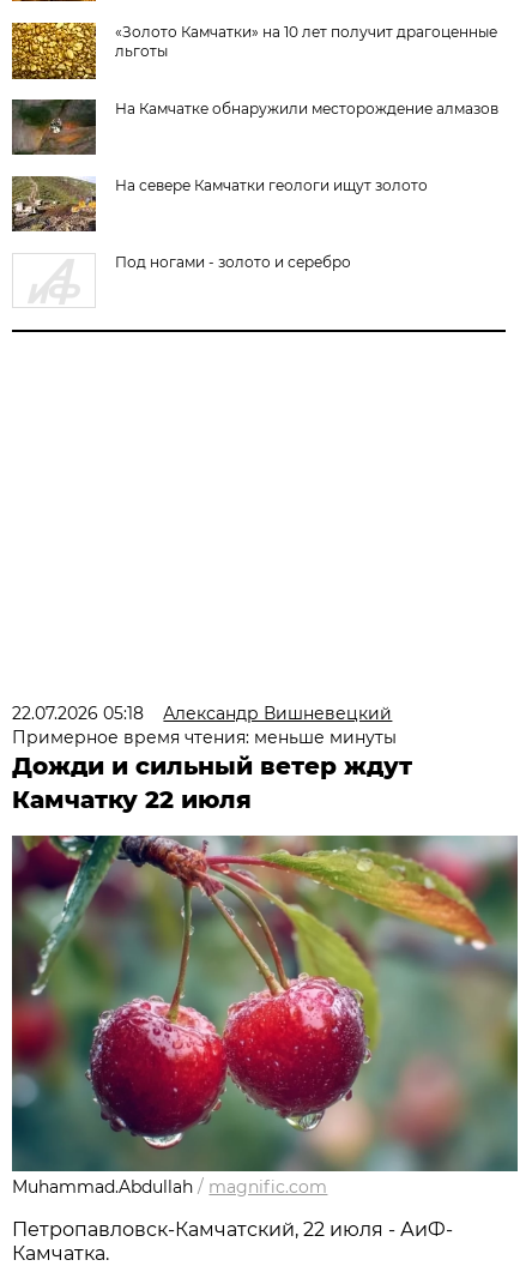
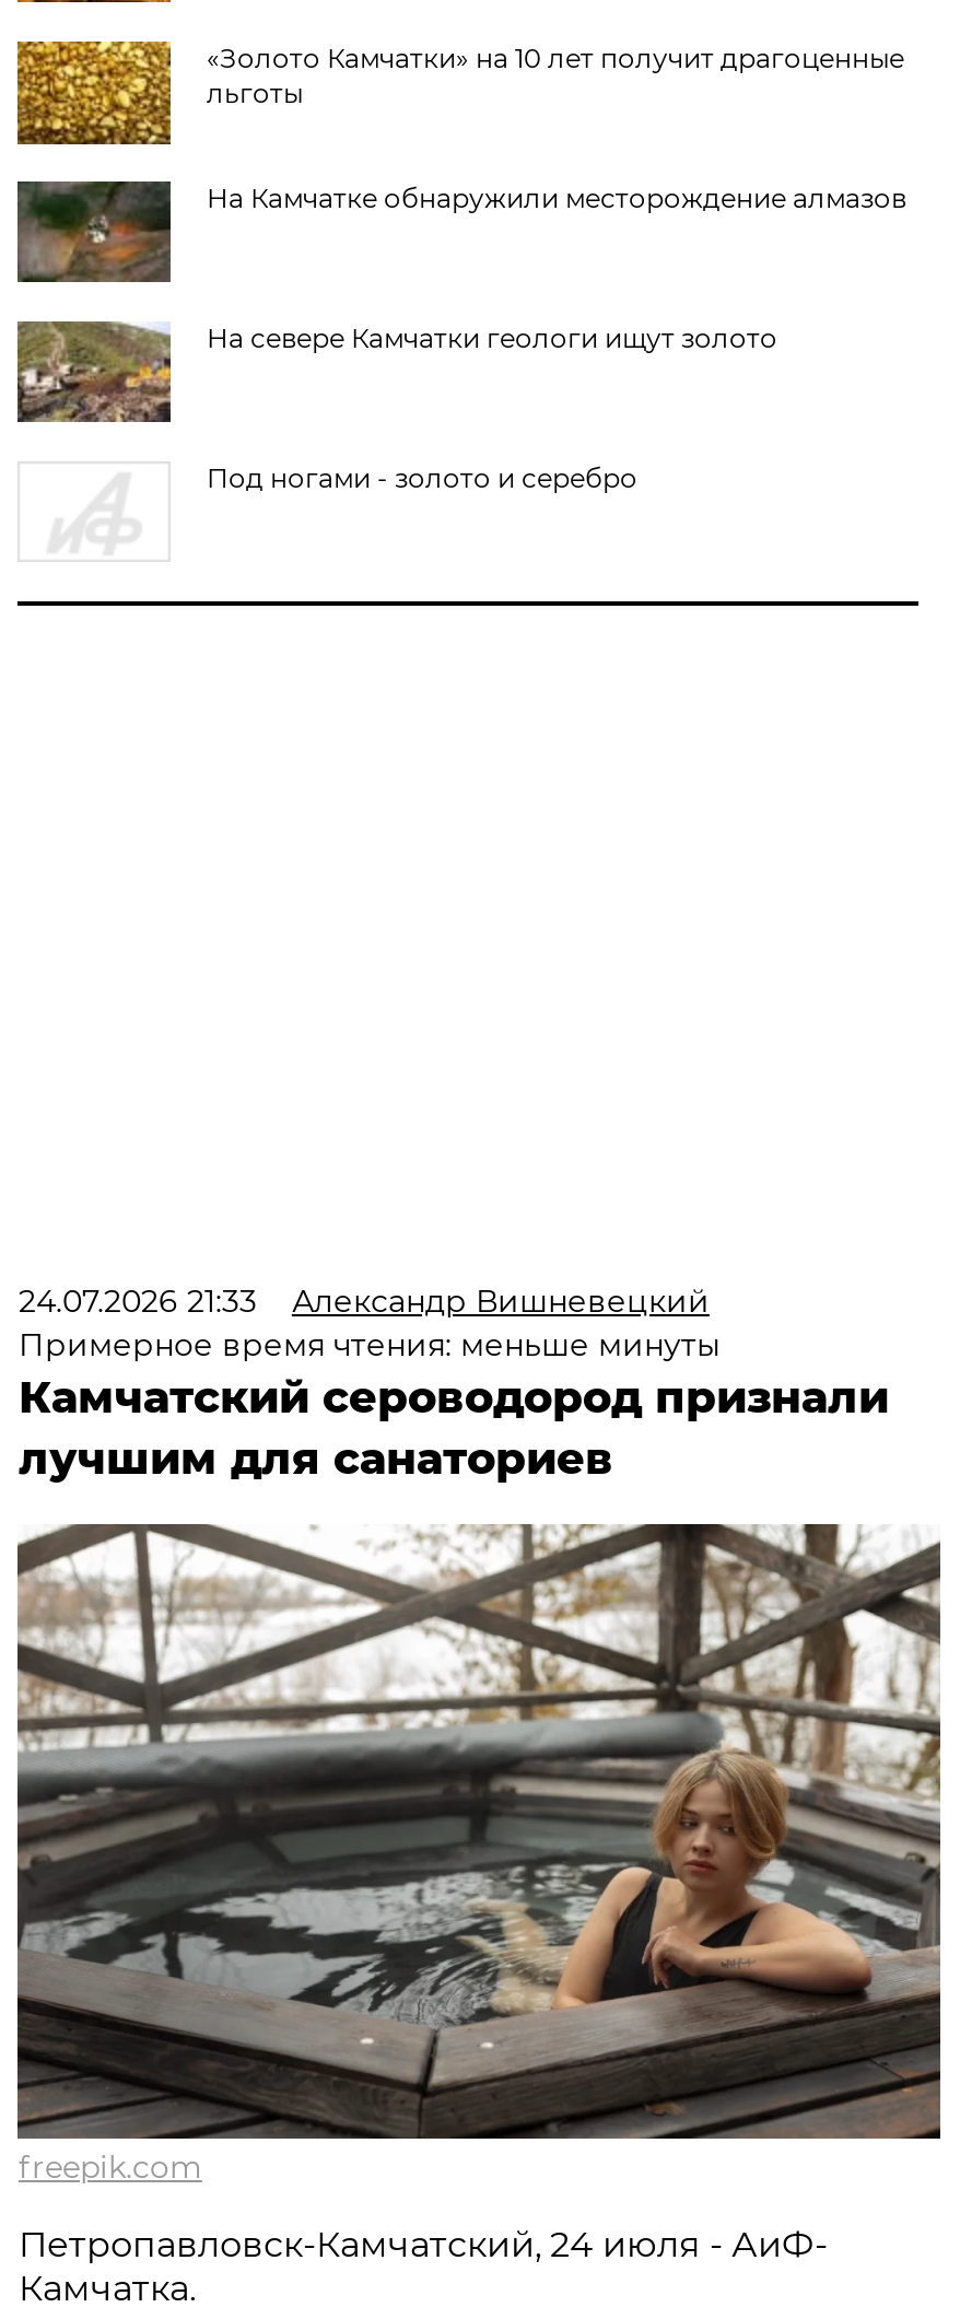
- 22.07.2026 05:18 Александр Вишневецкий
+ 24.07.2026 21:33 Александр Вишневецкий

- Дожди и сильный ветер ждут
- Камчатку 22 июля
+ Камчатский сероводород признали
+ лучшим для санаториев

- [image]
- Muhammad.Abdullah / magnific.com
+ [image]
+ freepik.com

- Петропавловск-Камчатский, 22 июля - АиФ-
+ Петропавловск-Камчатский, 24 июля - АиФ-
